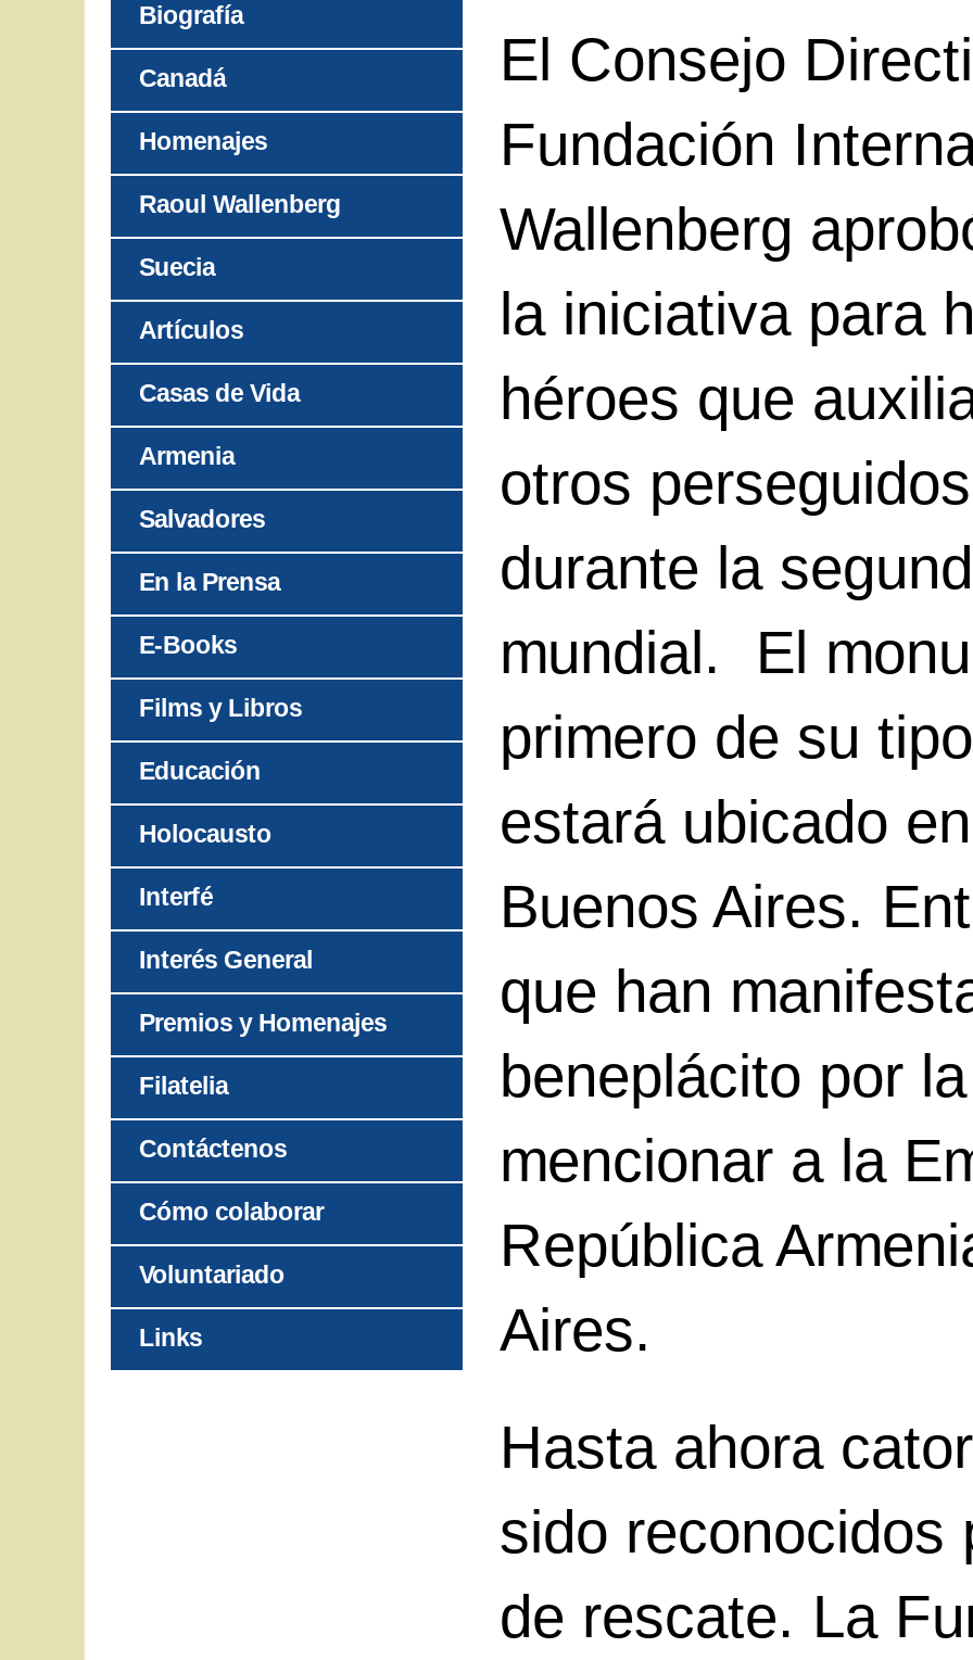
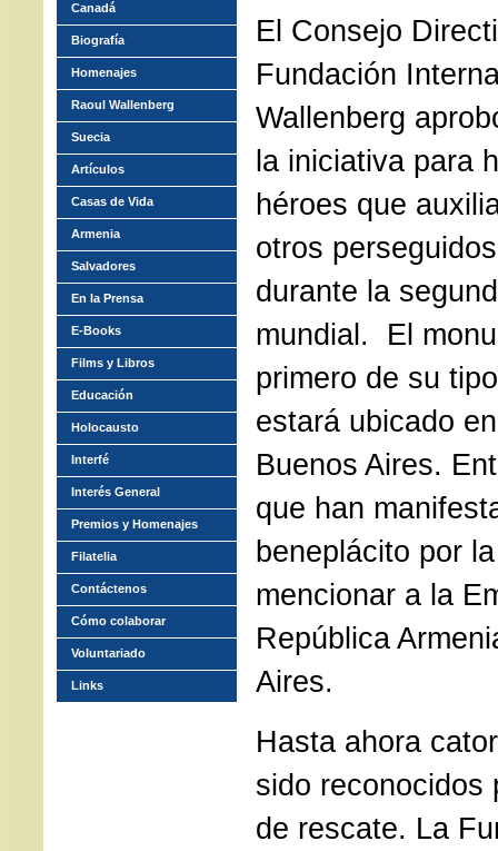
moved down: Biografía

moved up: Canadá
